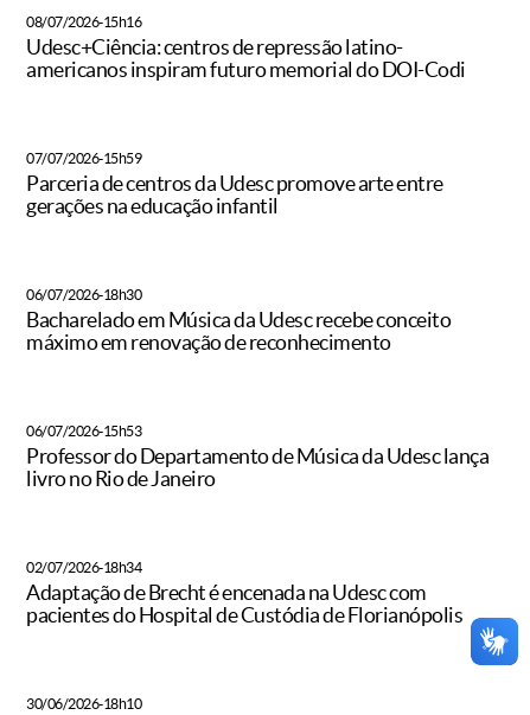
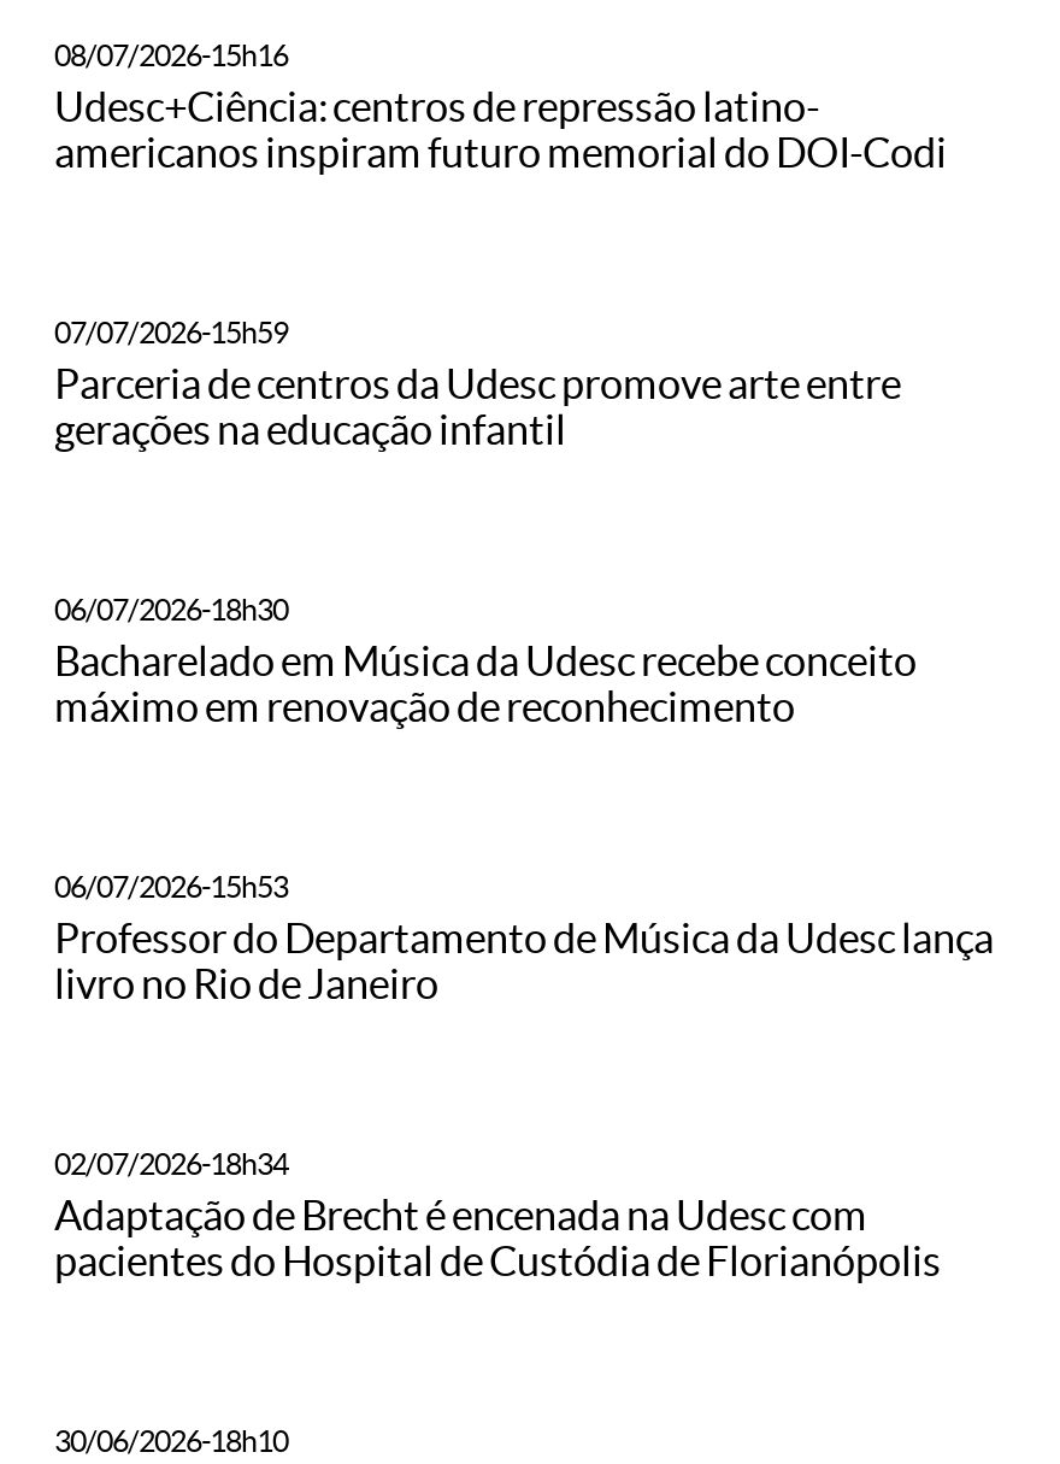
- [image]
